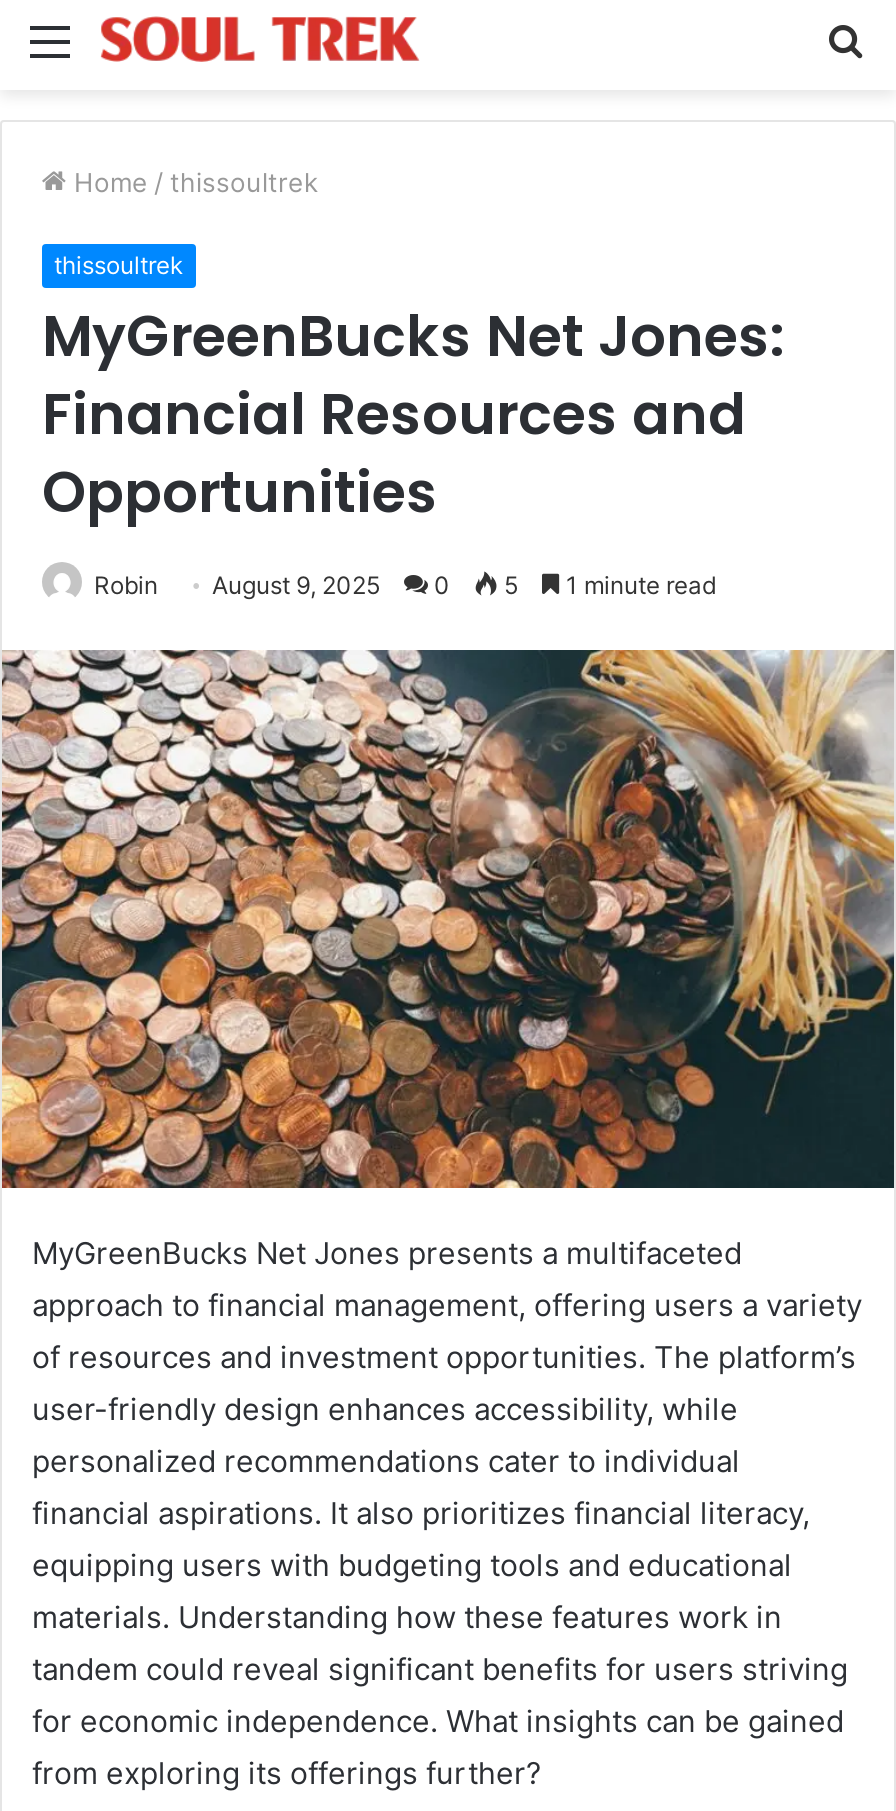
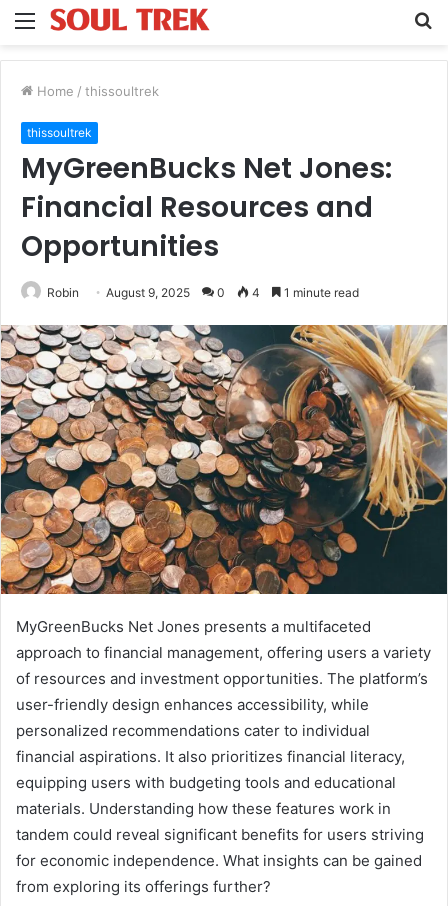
- Robin August 9, 2025 0 5 1 minute read
+ Robin August 9, 2025 0 4 1 minute read
